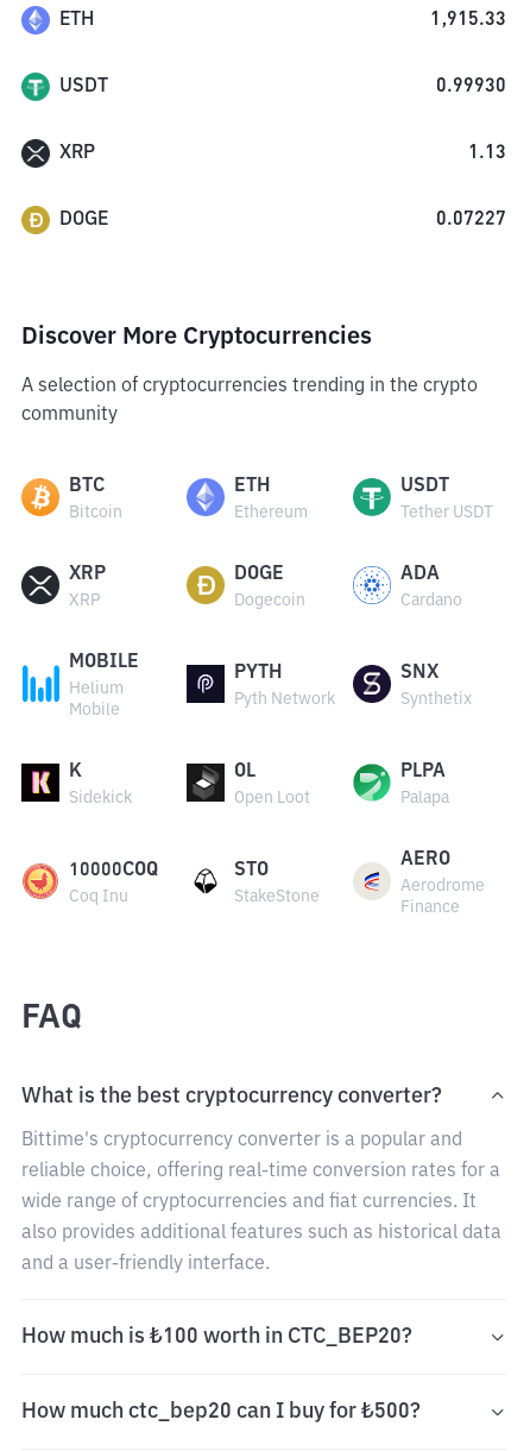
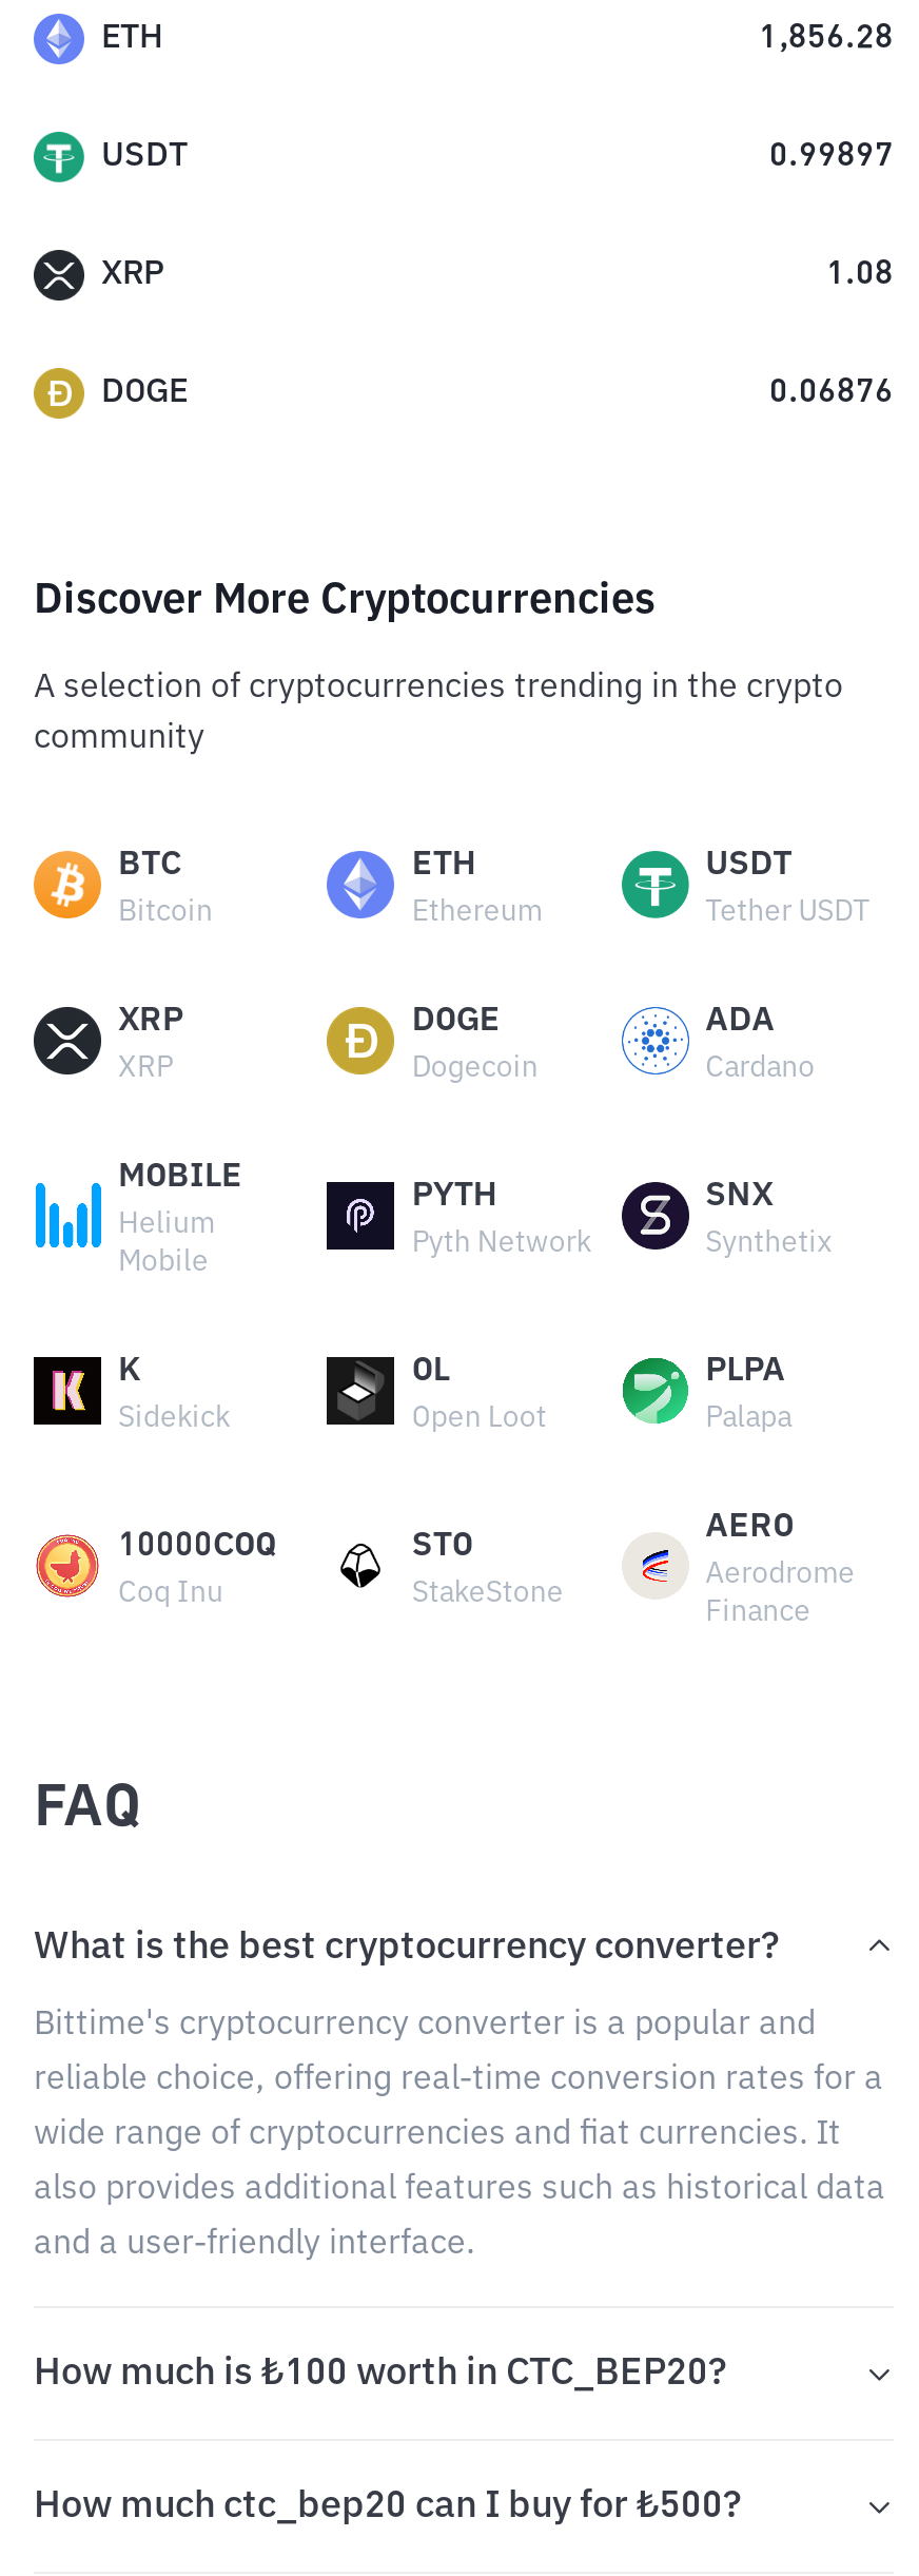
- 1,915.33
+ 1,856.28

- 0.99930
+ 0.99897

- 1.13
+ 1.08

- 0.07227
+ 0.06876
